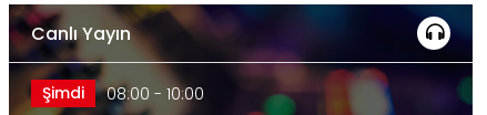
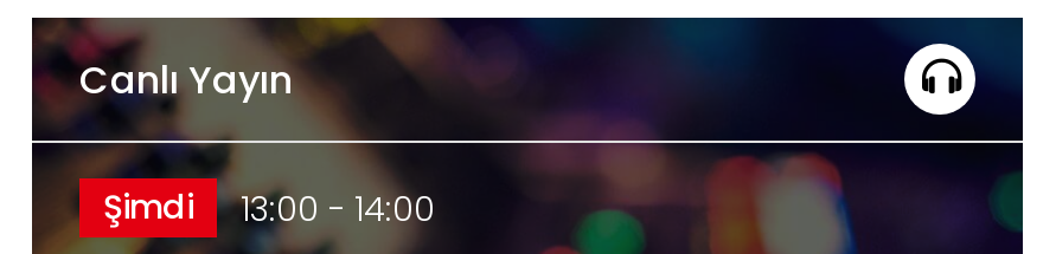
- Şimdi 08:00 - 10:00
+ Şimdi 13:00 - 14:00
